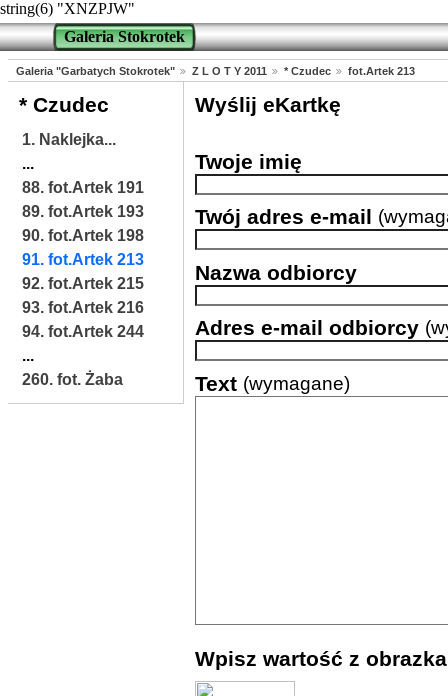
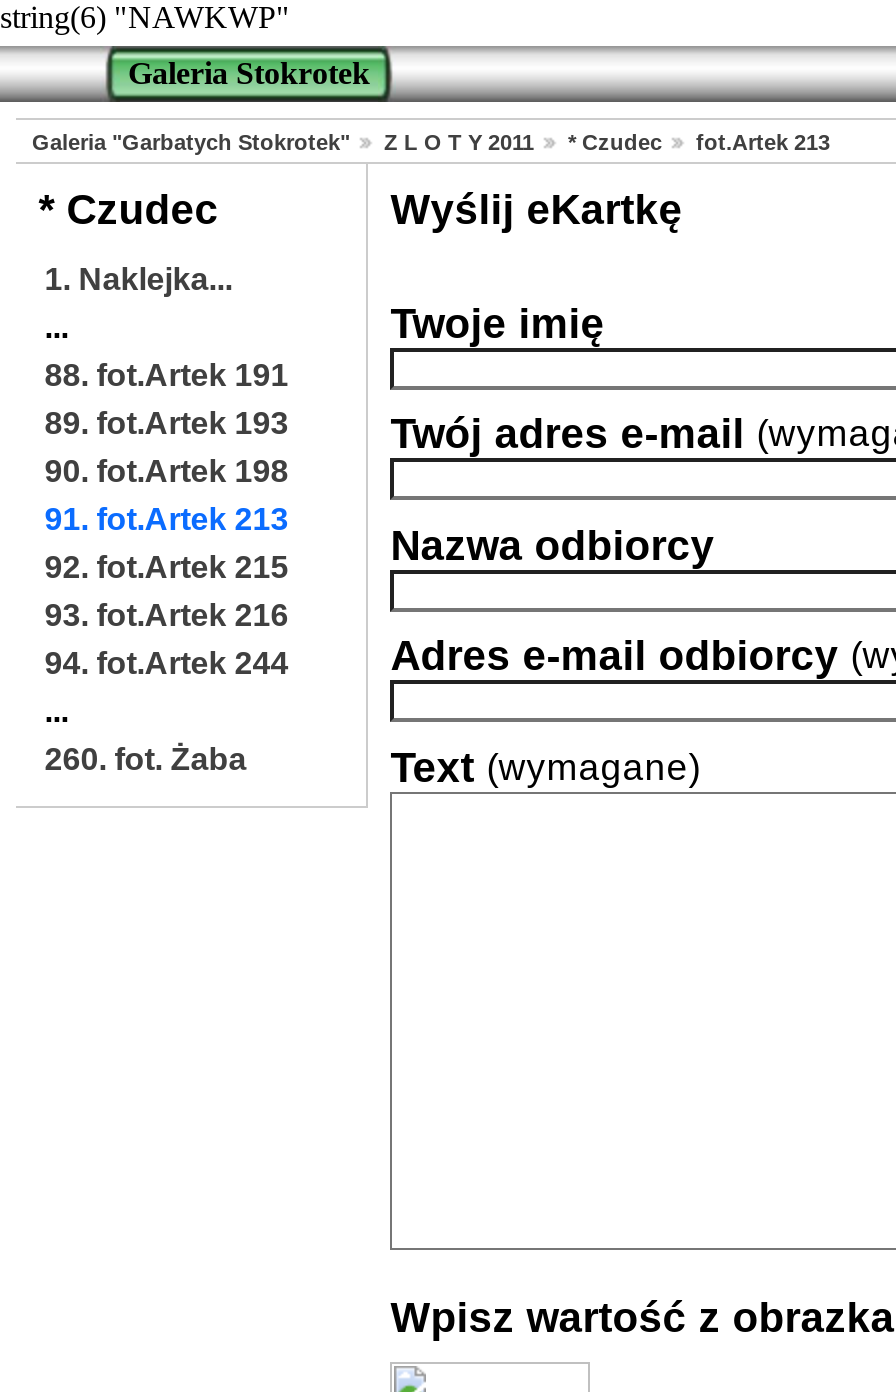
- string(6) "XNZPJW"
+ string(6) "NAWKWP"
